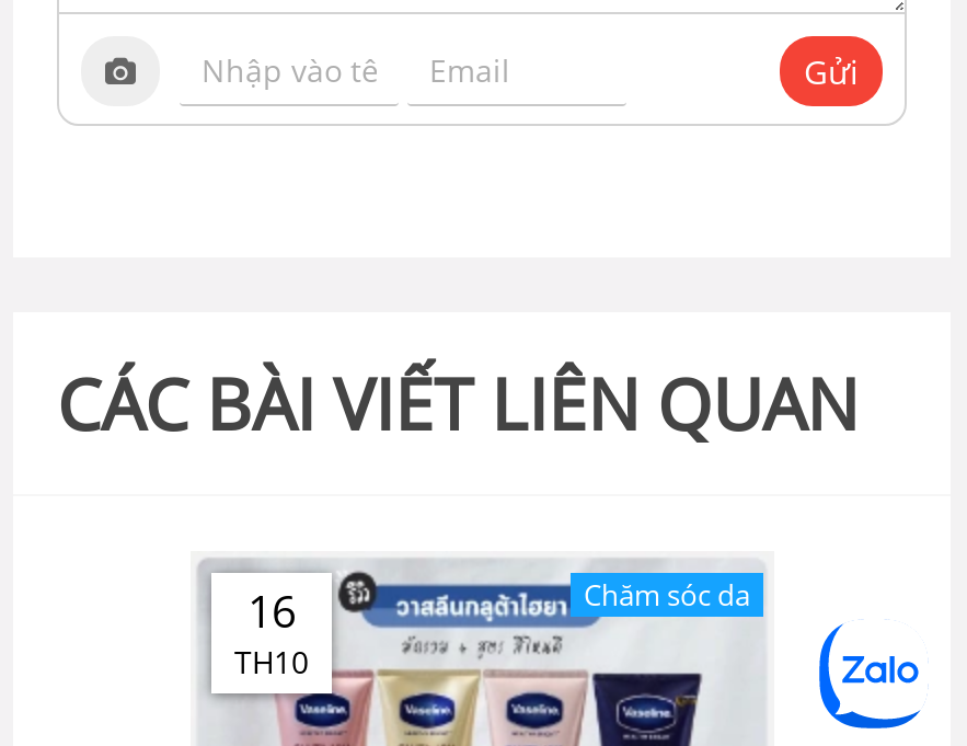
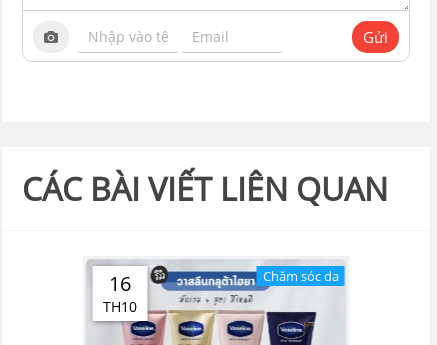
- [image]
